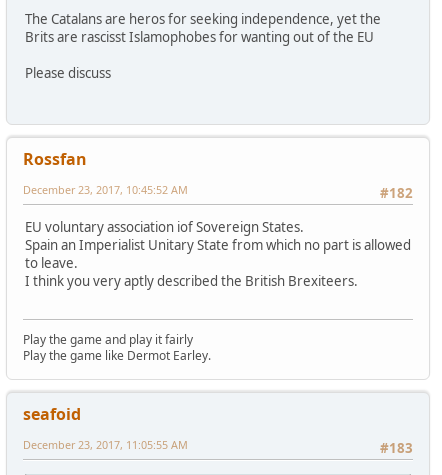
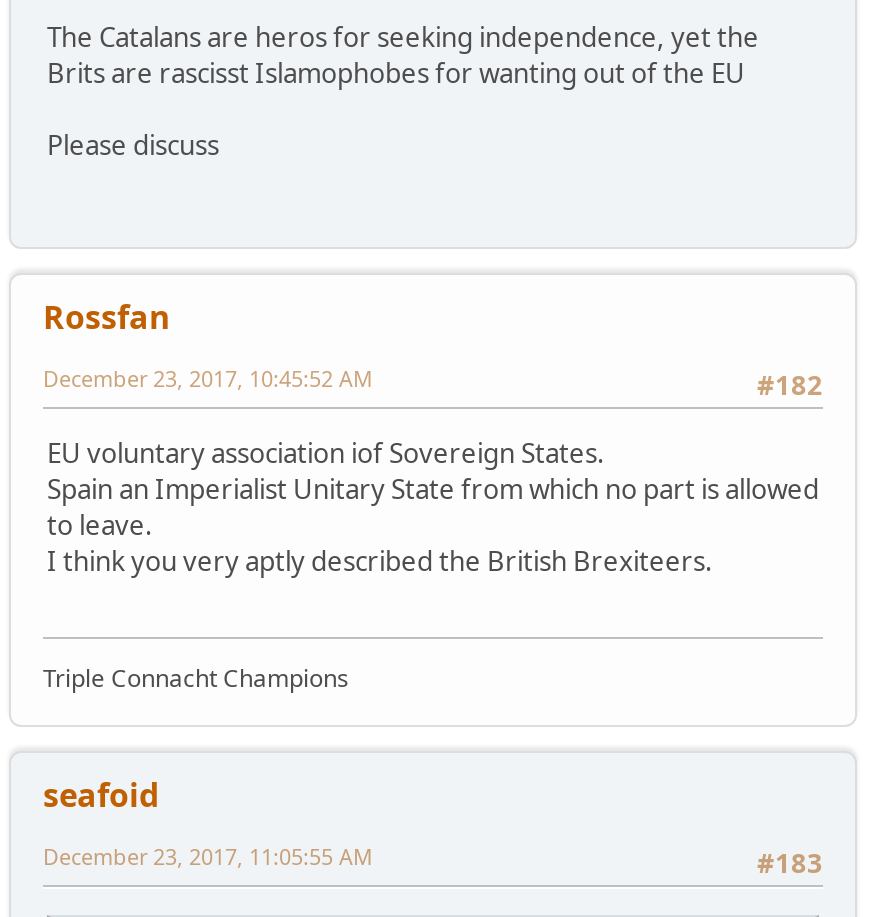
- Play the game and play it fairly
- Play the game like Dermot Earley.
+ Triple Connacht Champions
